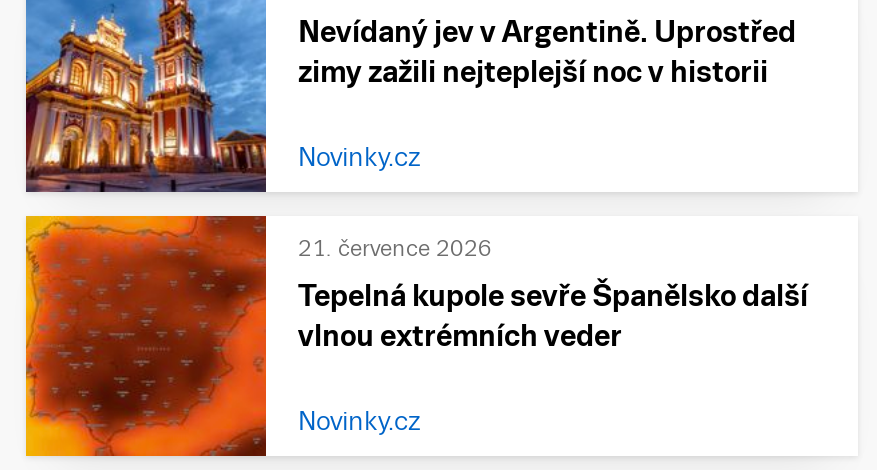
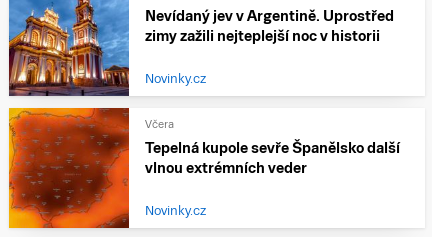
- 21. července 2026
+ Včera
